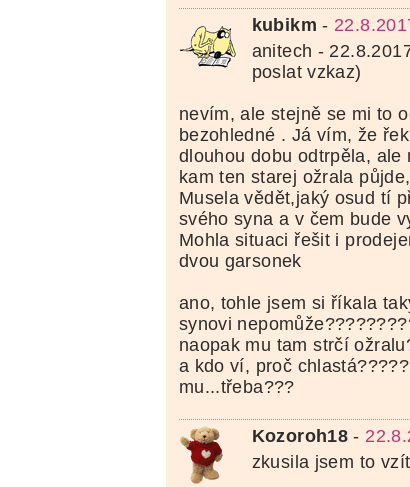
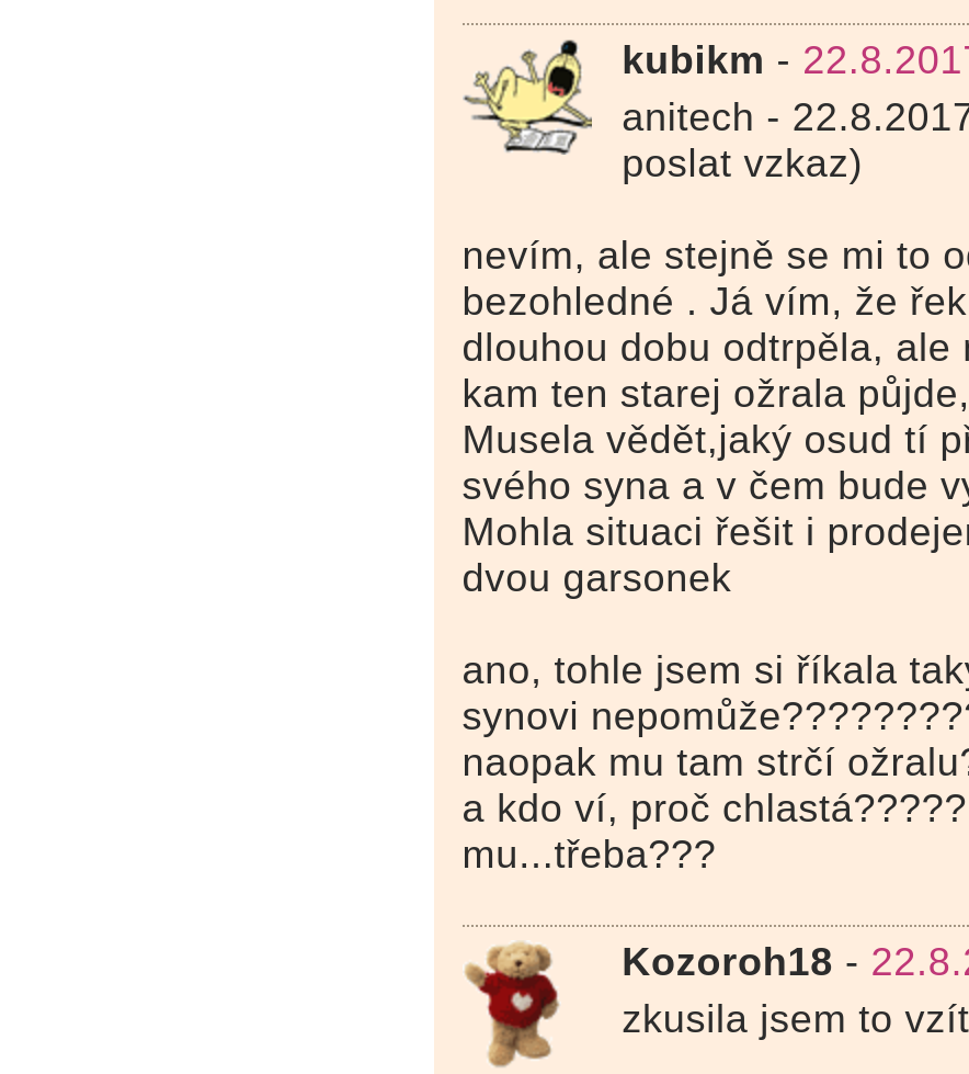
- [image]
+ [image]
